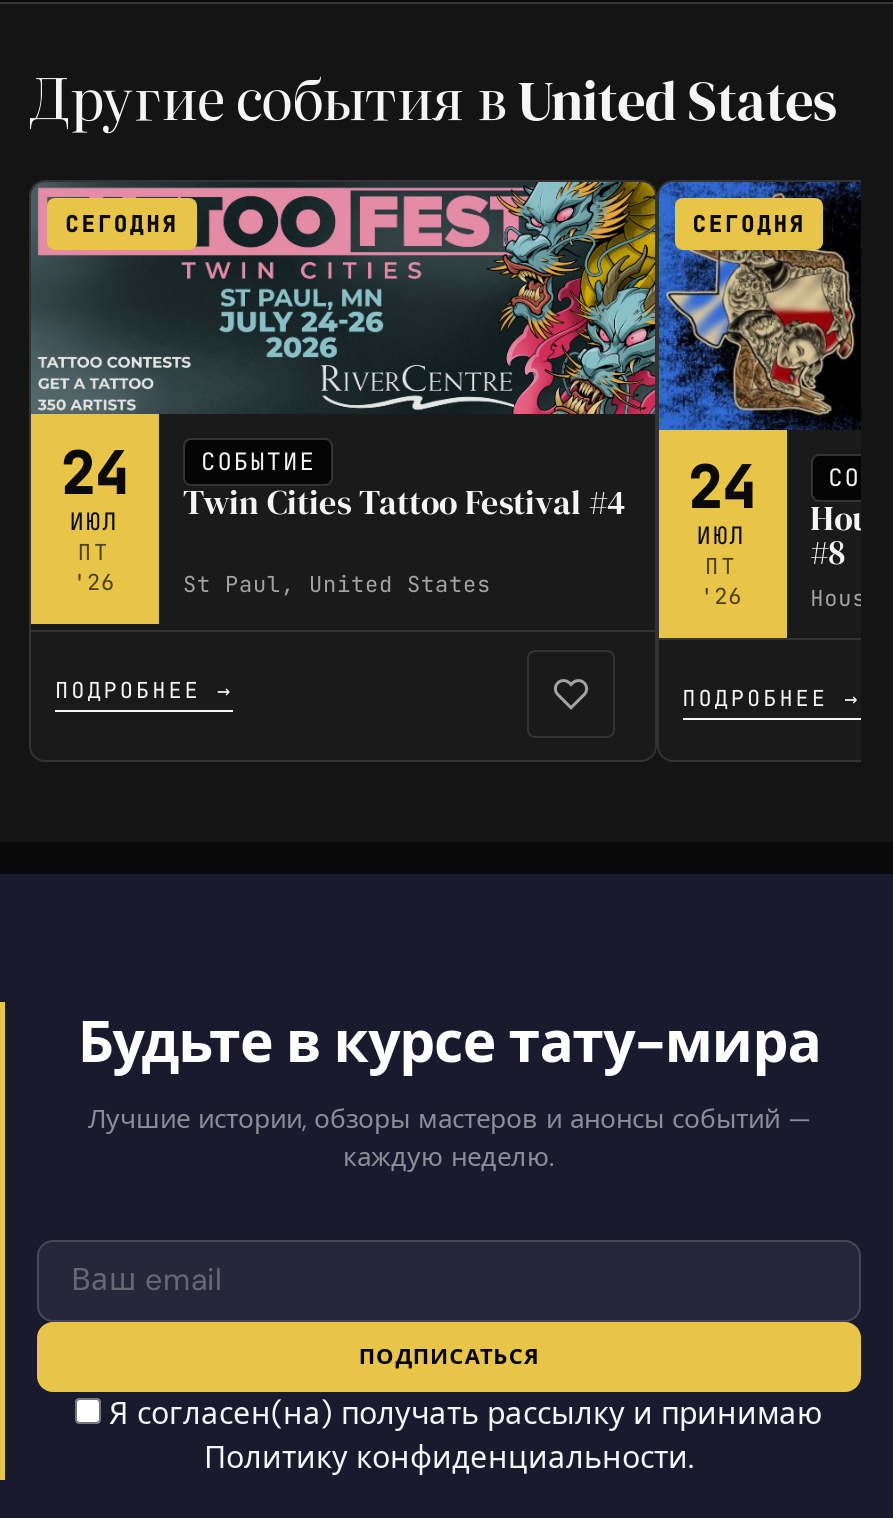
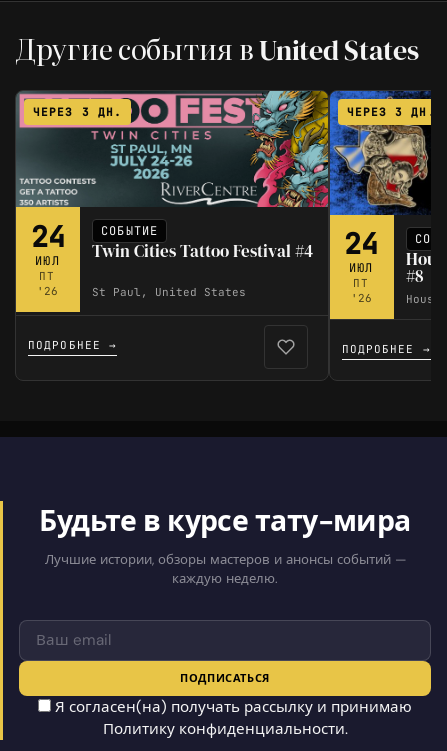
- СЕГОДНЯ
+ ЧЕРЕЗ 3 ДН.

- СЕГОДНЯ
+ ЧЕРЕЗ 3 ДН.
